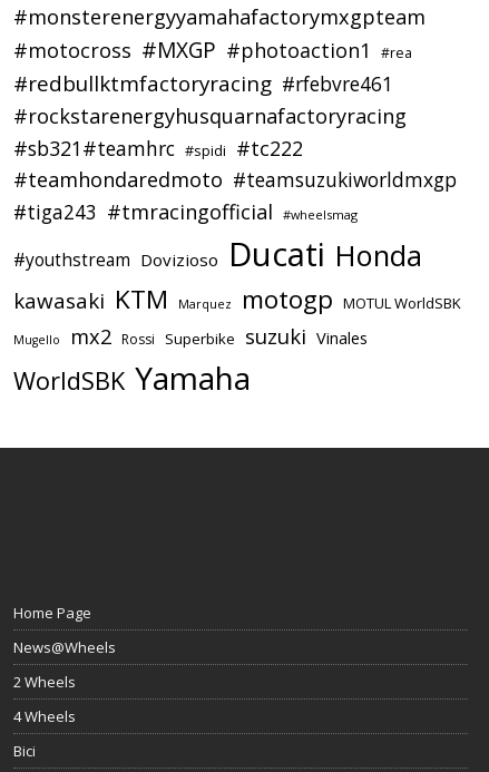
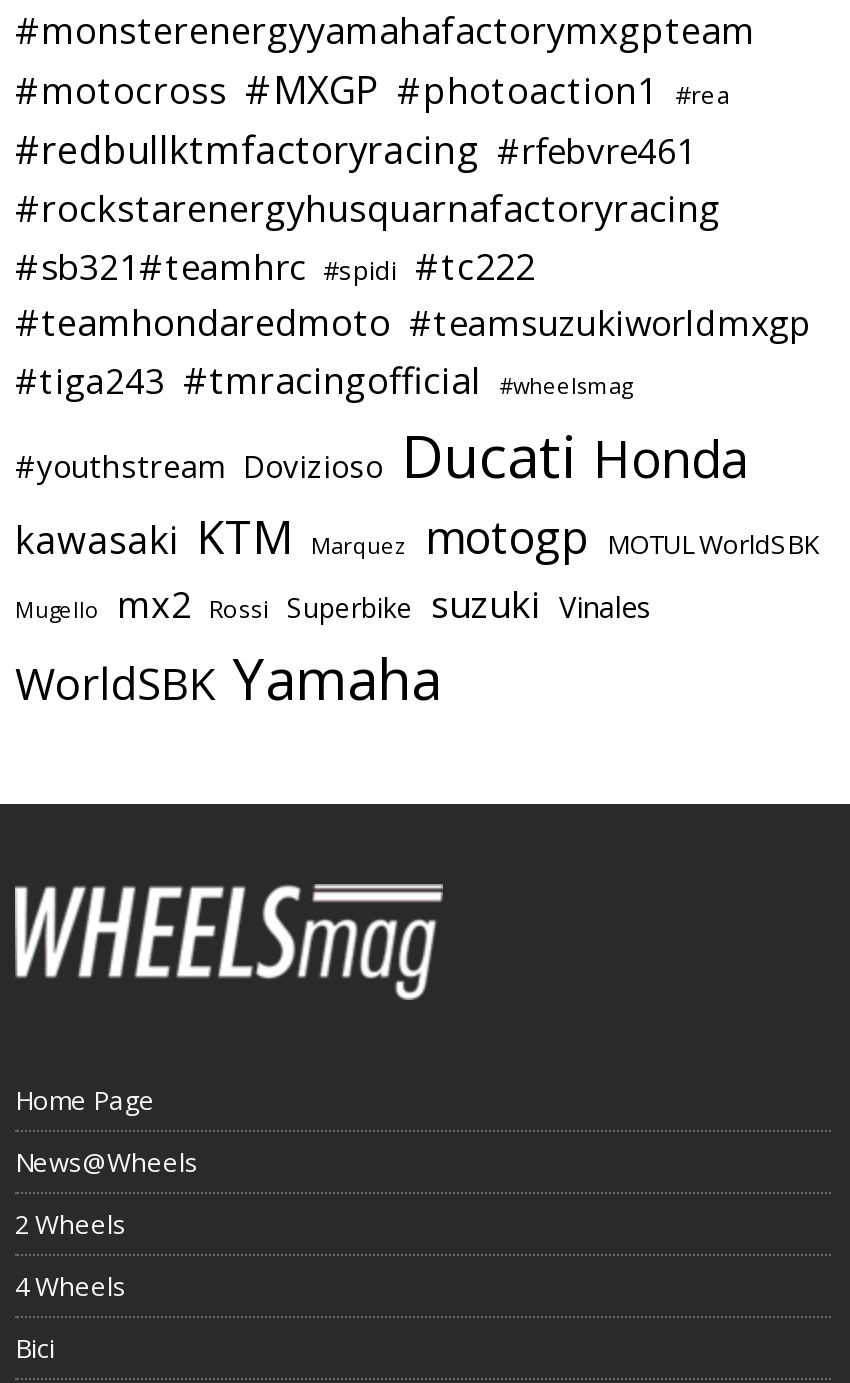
+ [image]
